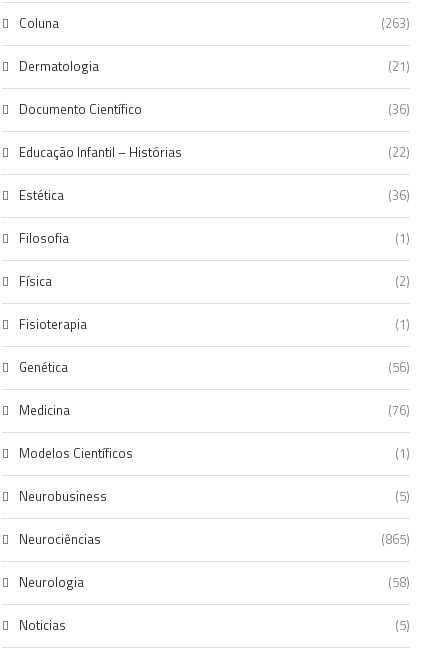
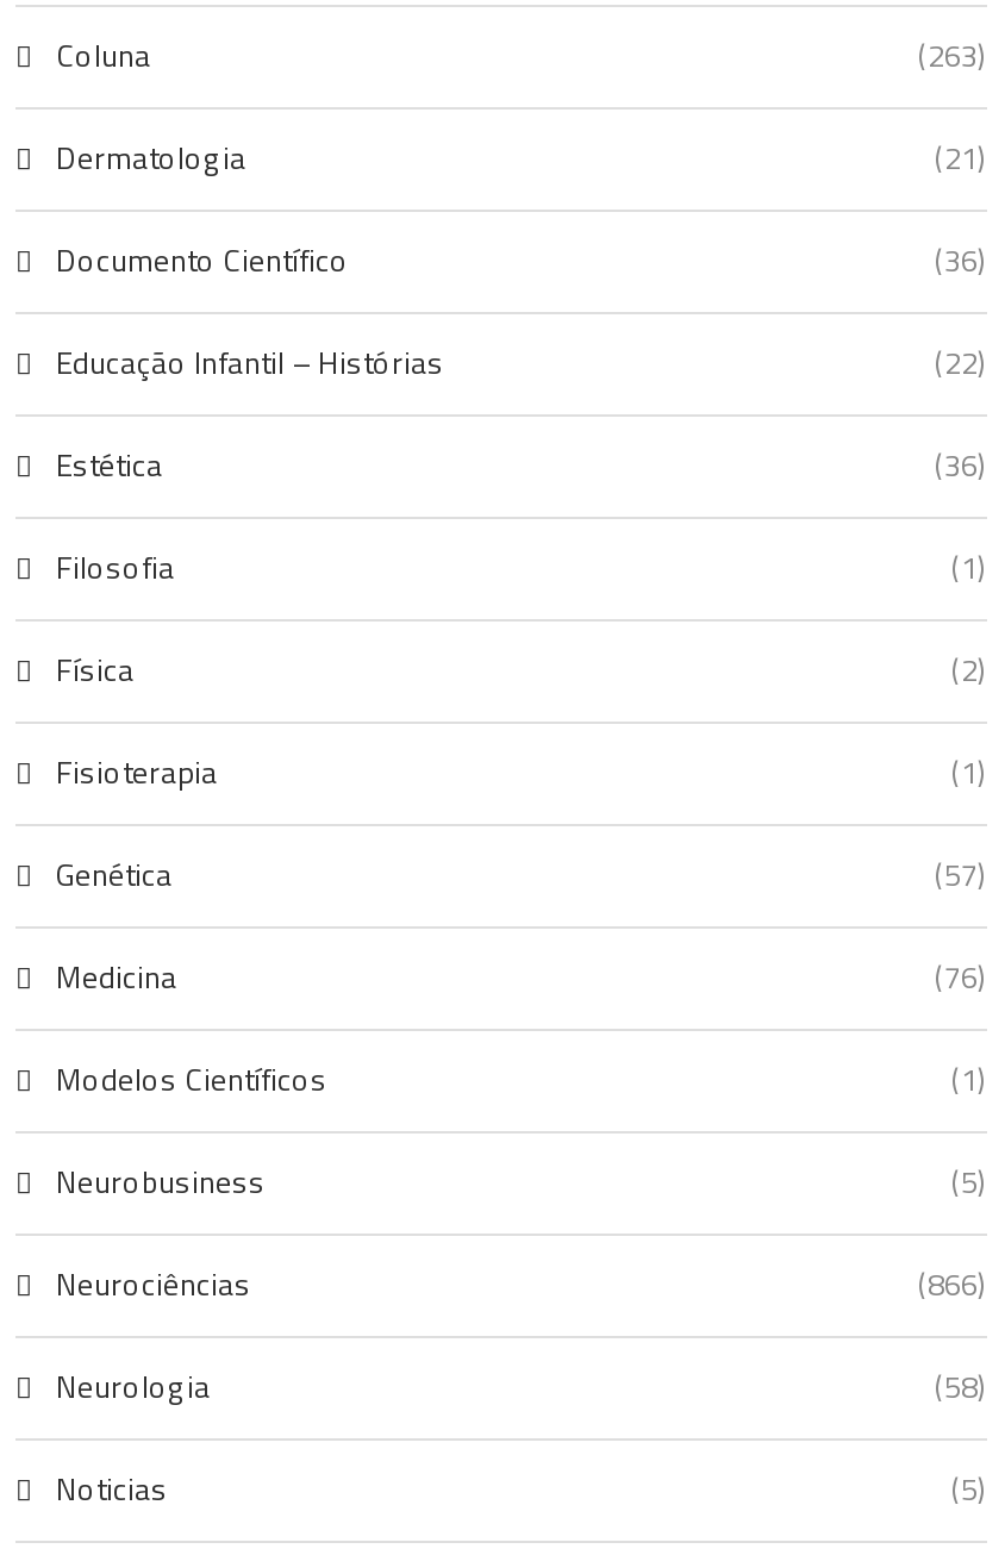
- (56)
+ (57)

- (865)
+ (866)
